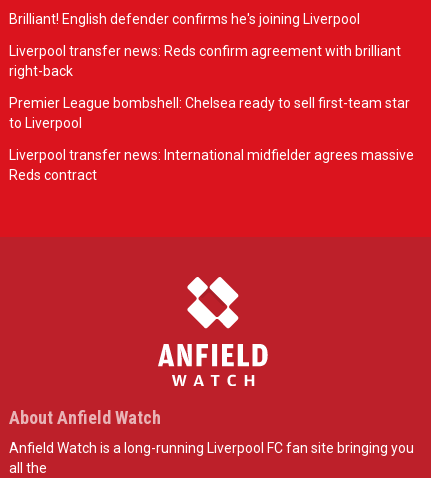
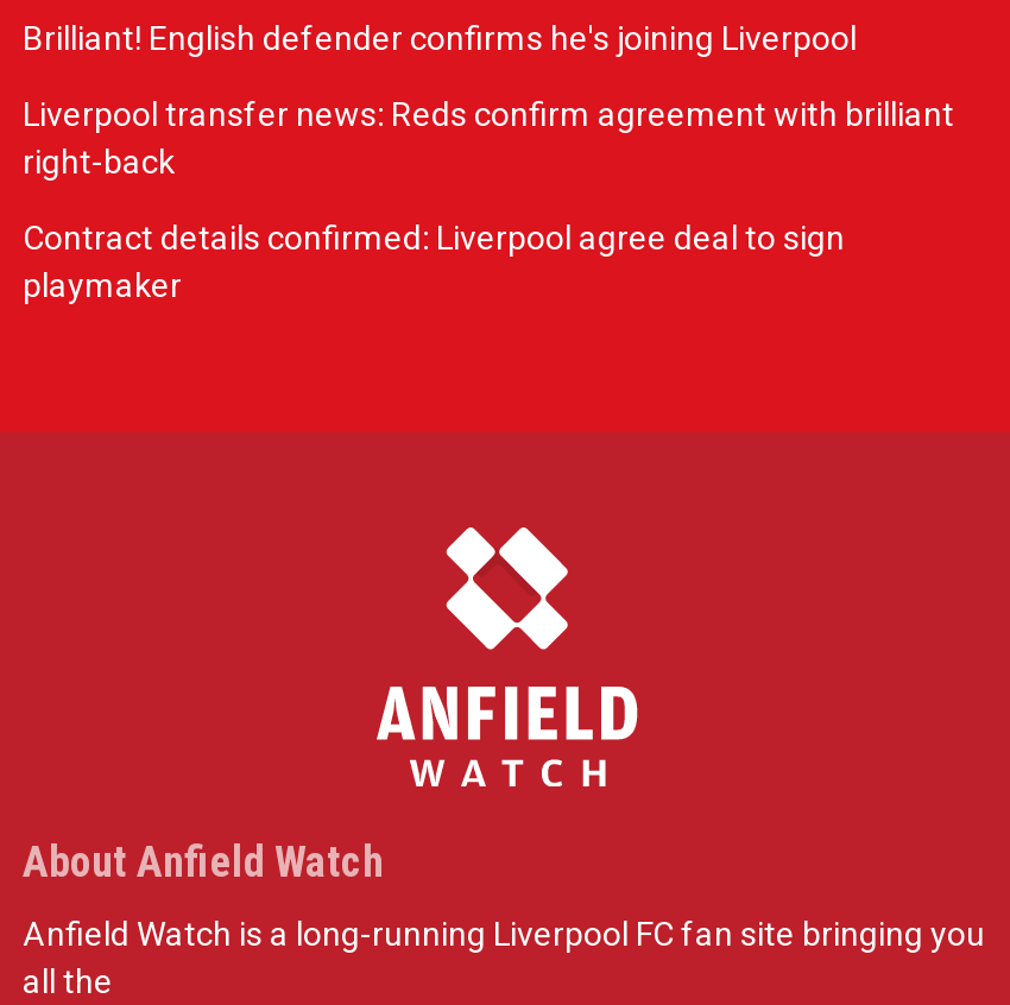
- Premier League bombshell: Chelsea ready to sell first-team star
- to Liverpool
- Liverpool transfer news: International midfielder agrees massive
- Reds contract
+ Contract details confirmed: Liverpool agree deal to sign
+ playmaker
